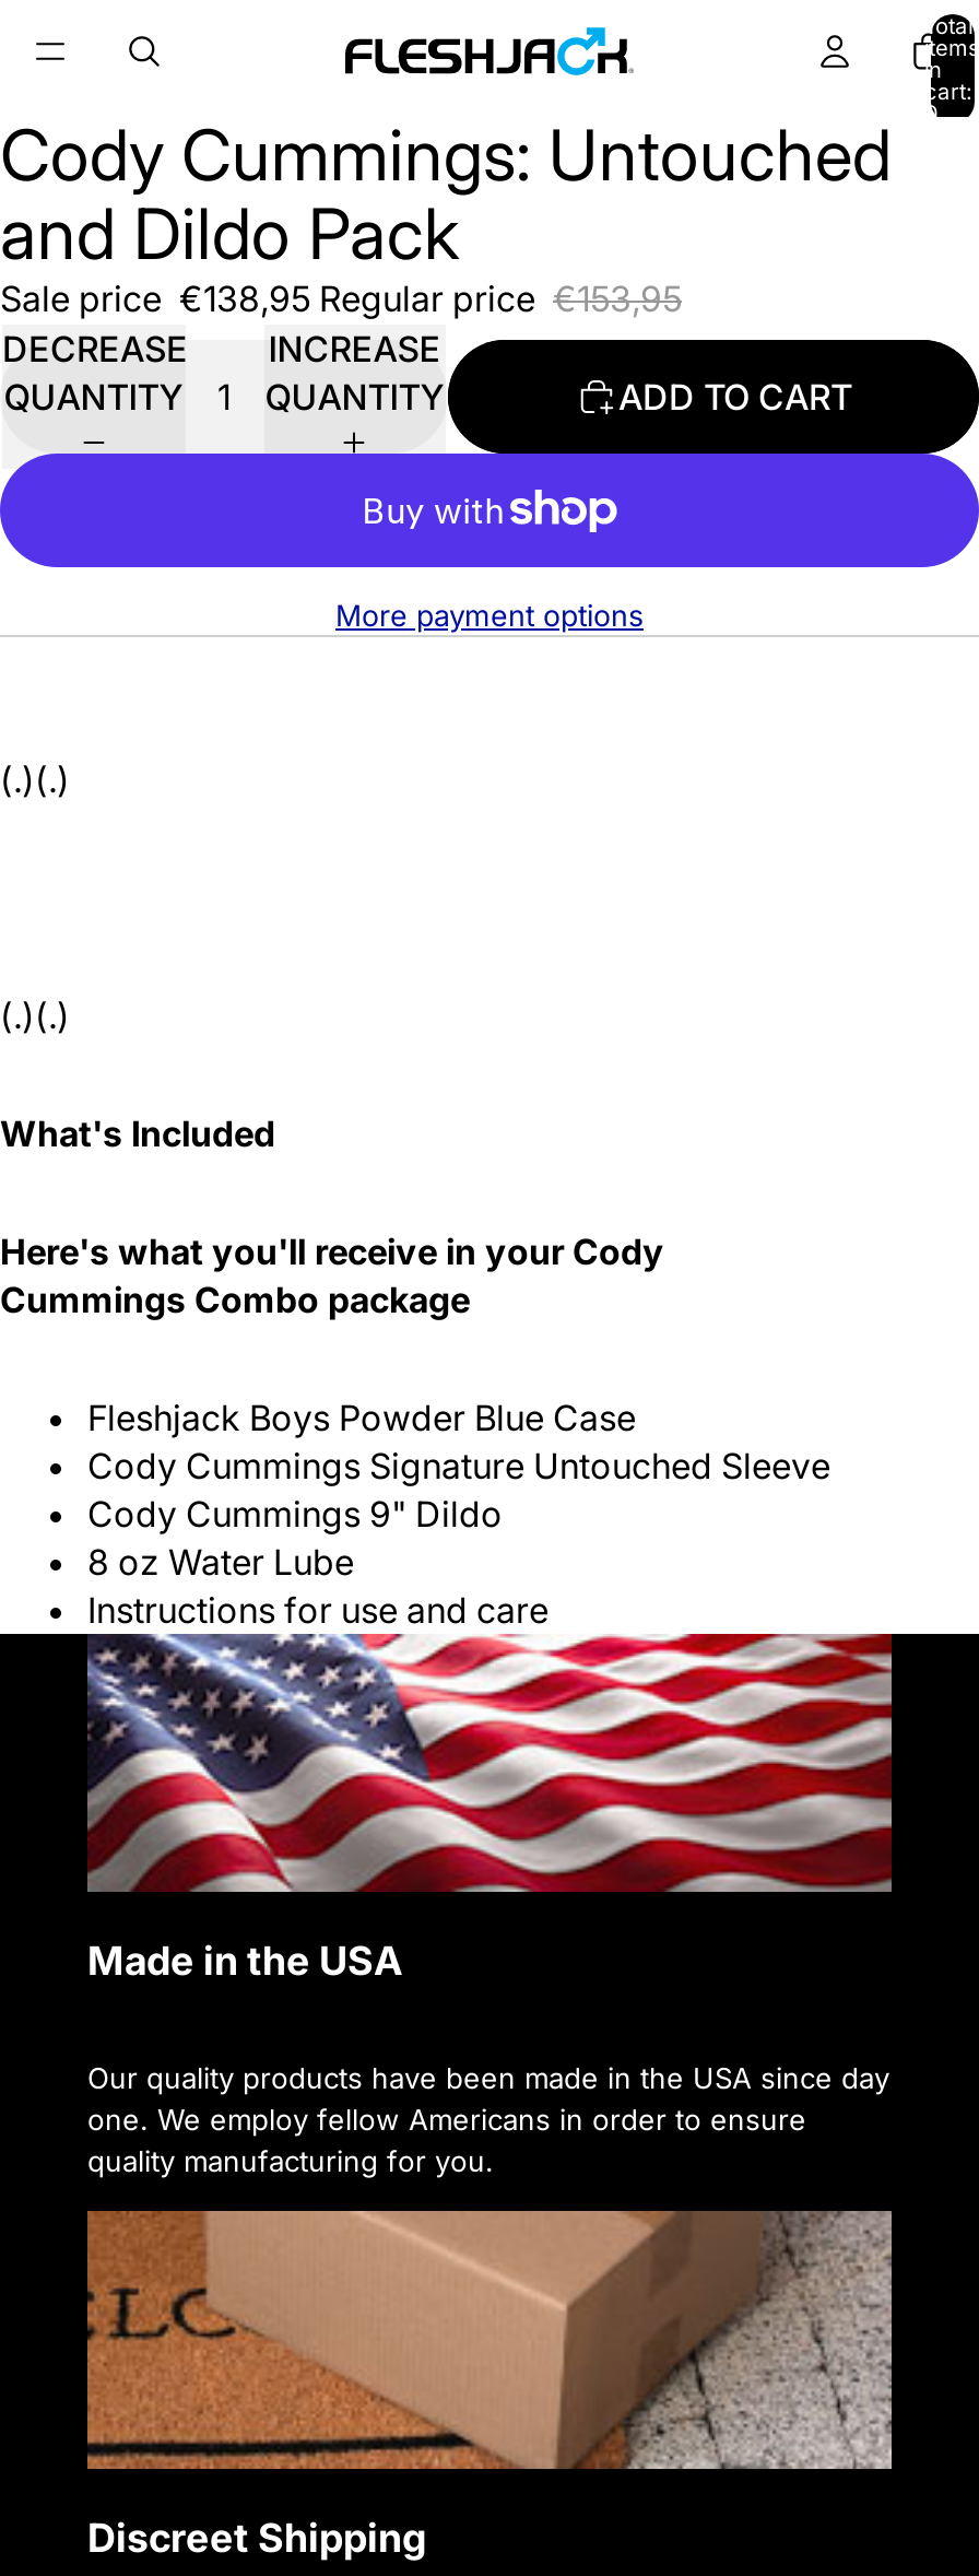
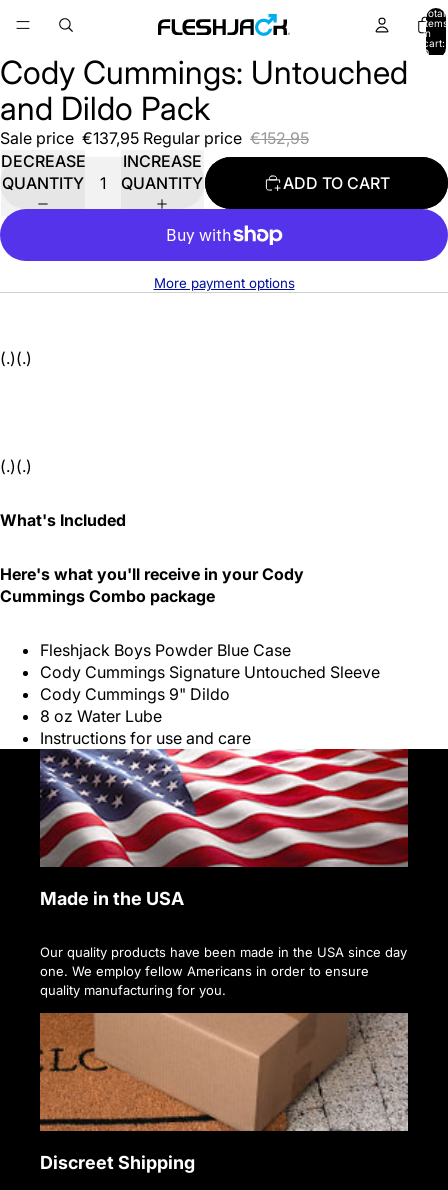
- Sale price €138,95 Regular price €153,95
+ Sale price €137,95 Regular price €152,95
